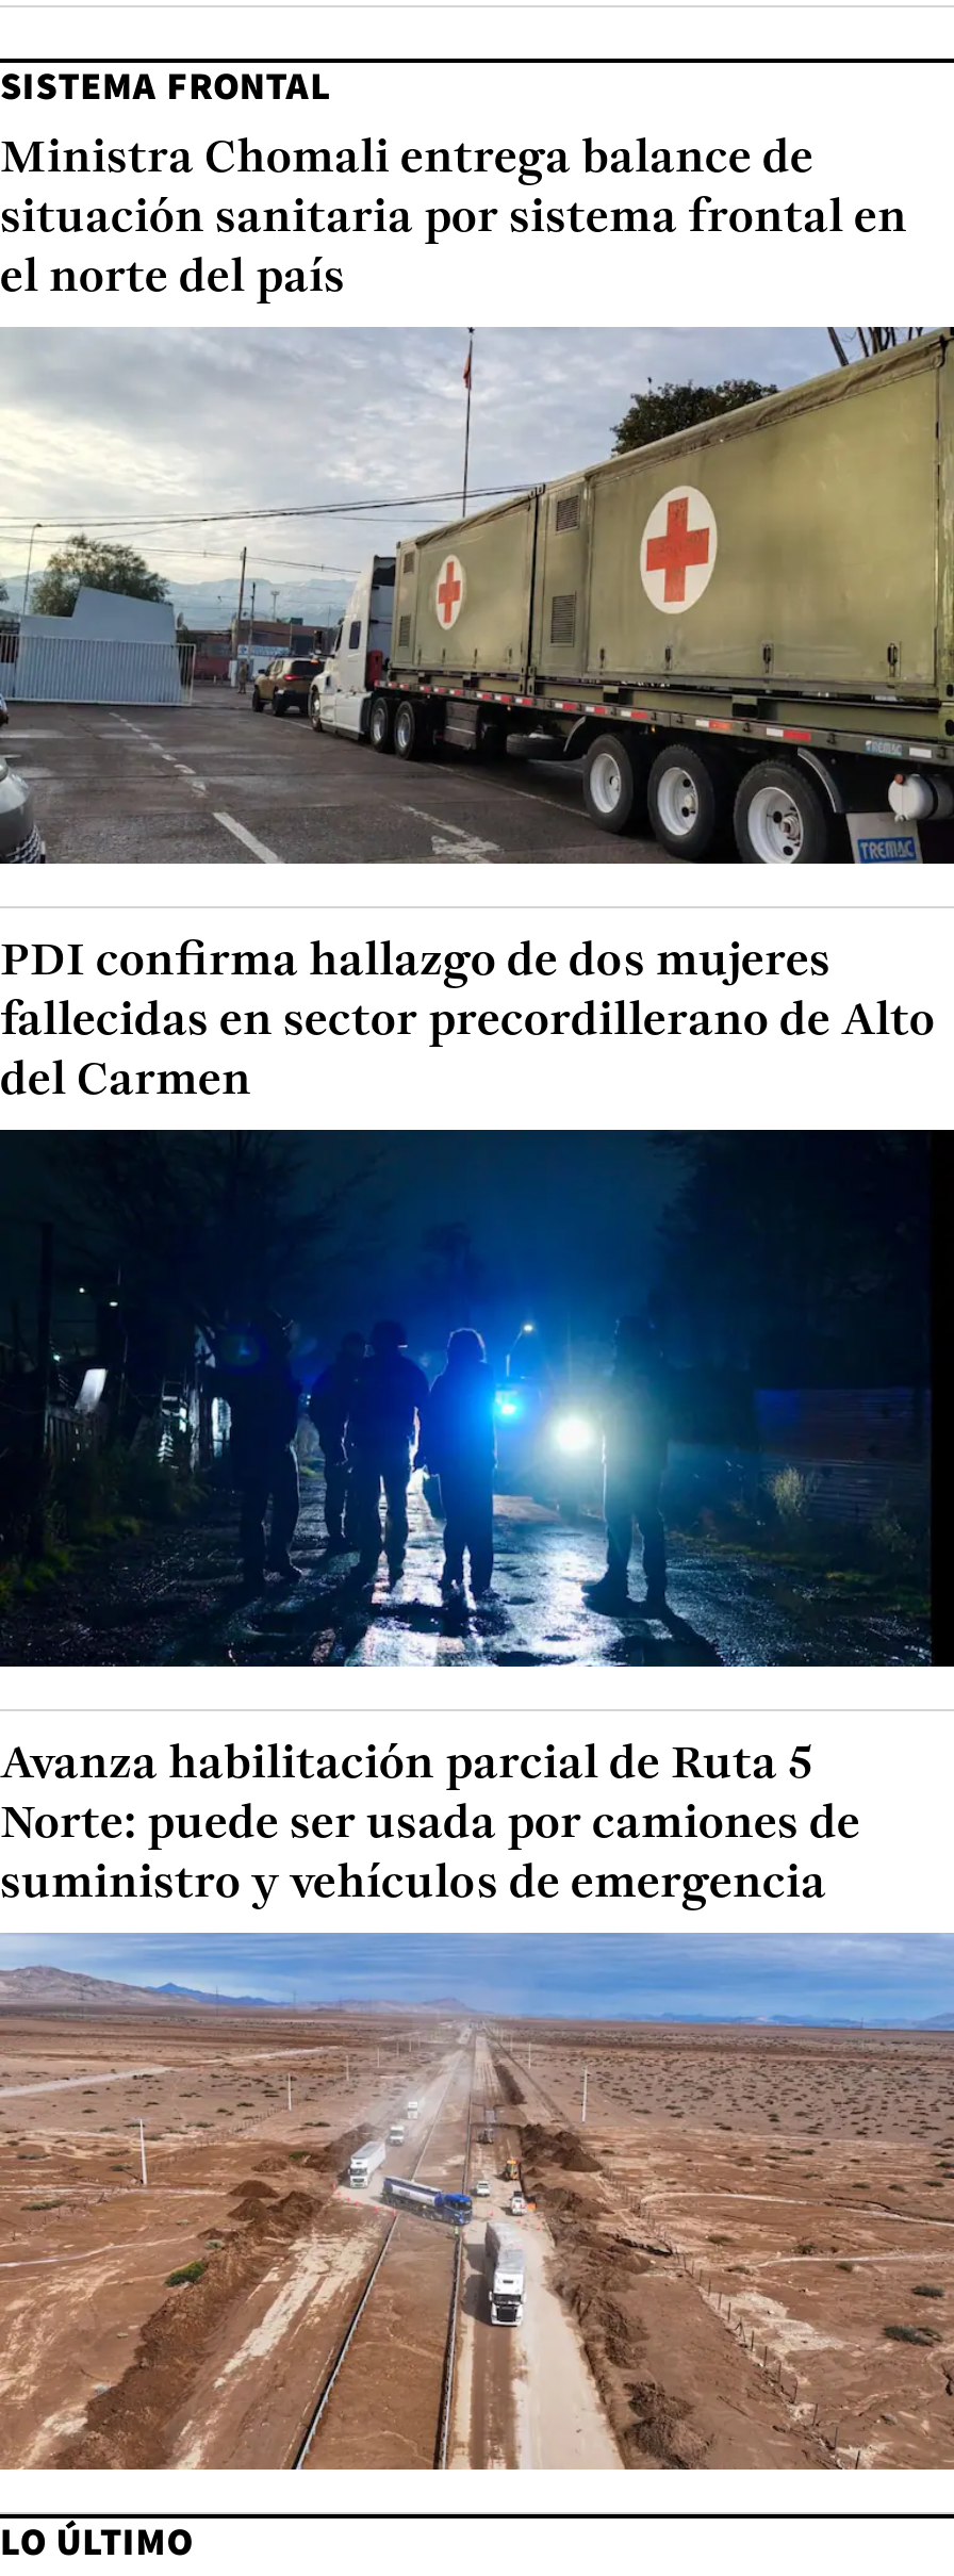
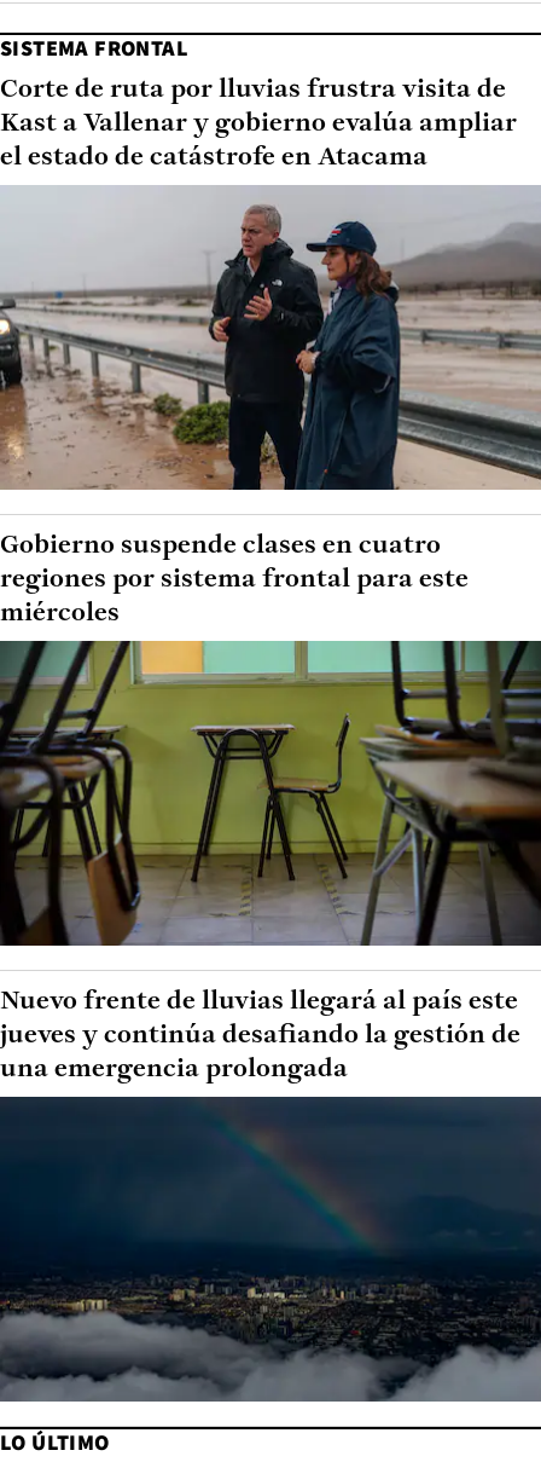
- Ministra Chomali entrega balance de
- situación sanitaria por sistema frontal en
- el norte del país
+ Corte de ruta por lluvias frustra visita de
+ Kast a Vallenar y gobierno evalúa ampliar
+ el estado de catástrofe en Atacama

- [image]
- PDI confirma hallazgo de dos mujeres
- fallecidas en sector precordillerano de Alto
- del Carmen
+ [image]
+ Gobierno suspende clases en cuatro
+ regiones por sistema frontal para este
+ miércoles

- [image]
- Avanza habilitación parcial de Ruta 5
- Norte: puede ser usada por camiones de
- suministro y vehículos de emergencia
+ [image]
+ Nuevo frente de lluvias llegará al país este
+ jueves y continúa desafiando la gestión de
+ una emergencia prolongada

- [image]
+ [image]
